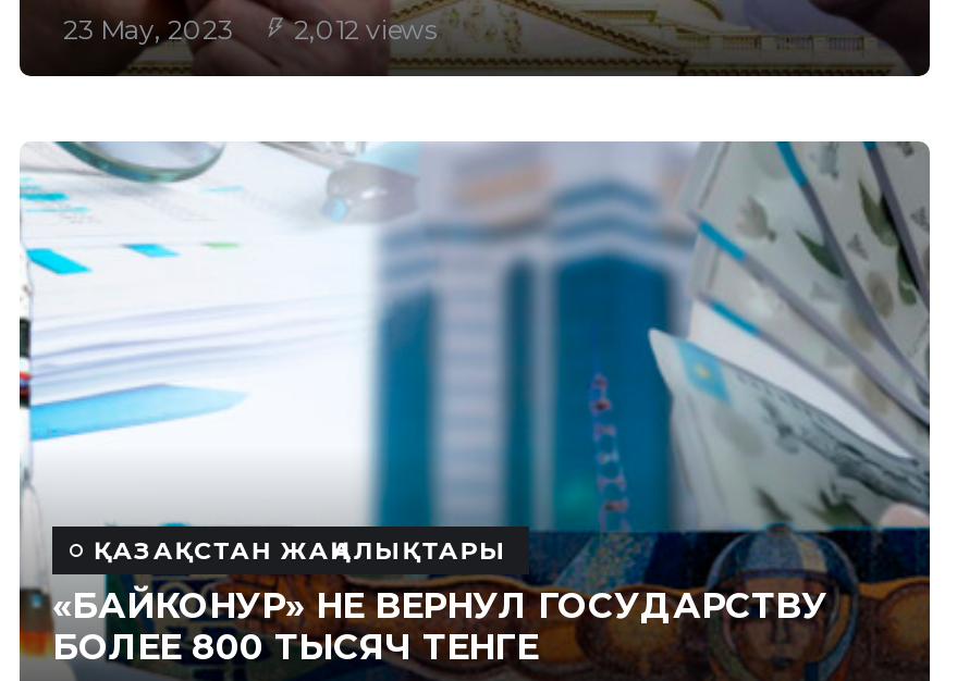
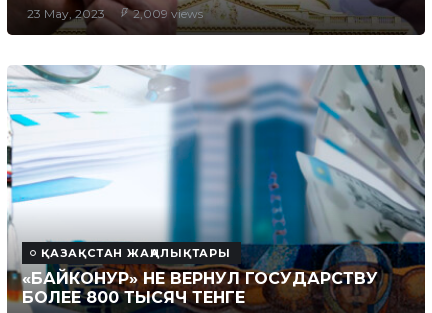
- 23 May, 2023 2,012 views
+ 23 May, 2023 2,009 views
